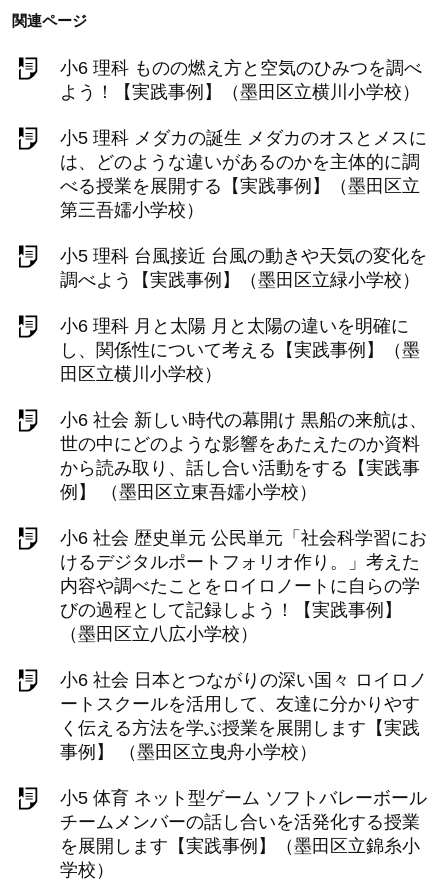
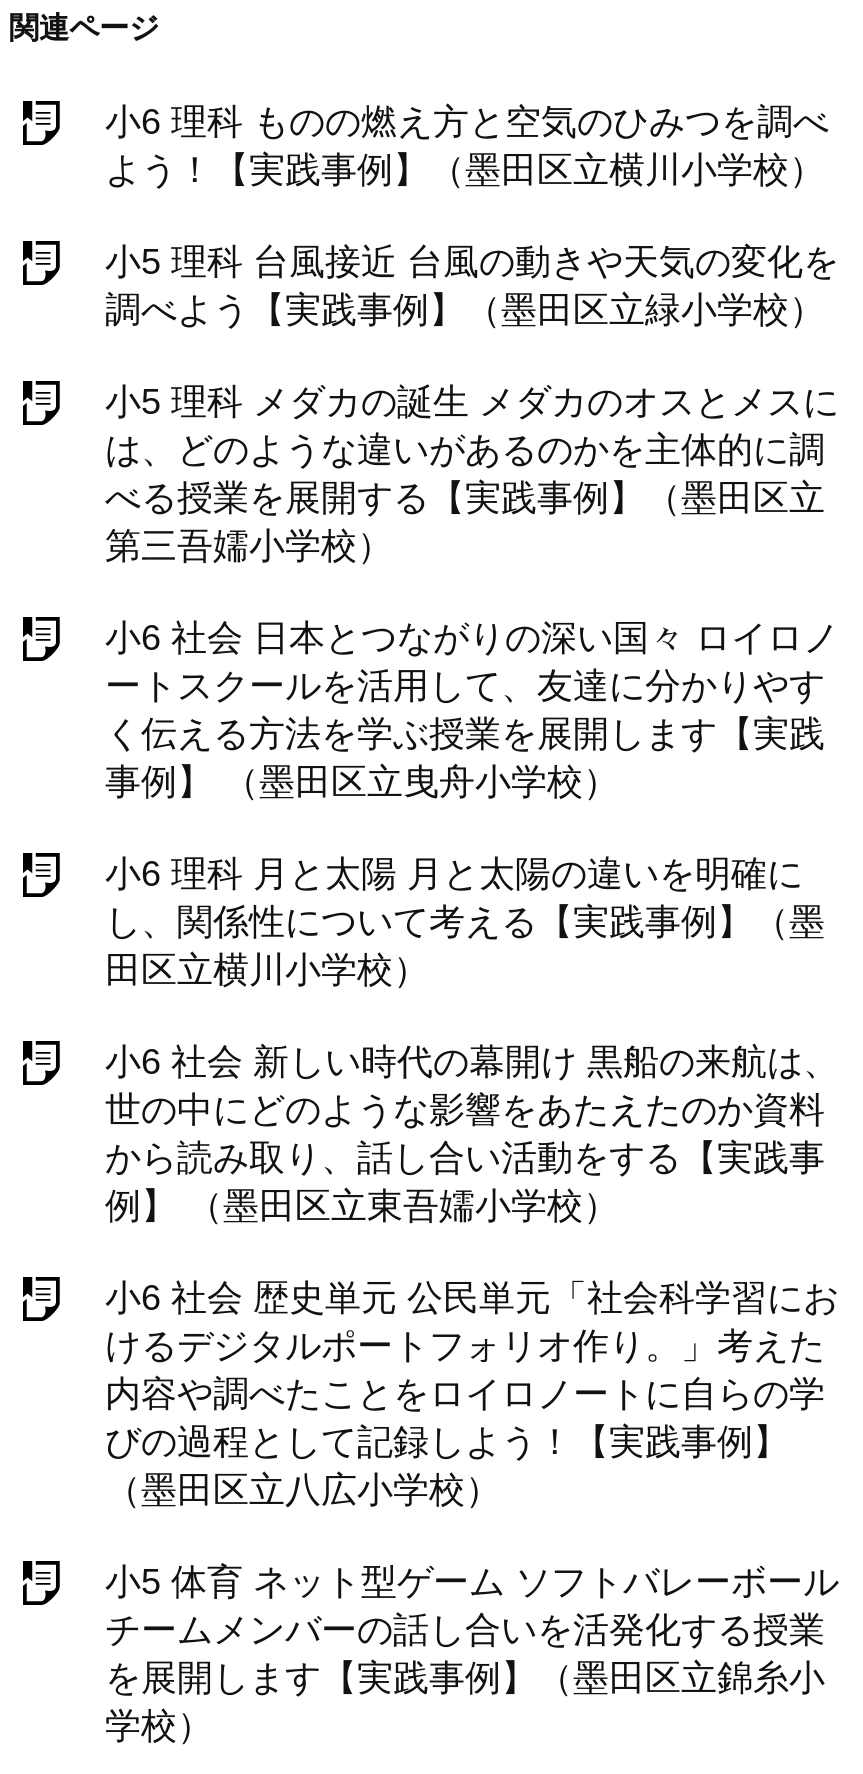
moved down: 小5 理科 メダカの誕生 メダカのオスとメスに | は、どのような違いがあるのかを主体的に調 | べる授業を展開する【実践事例】（墨田区立 | 第三吾嬬小学校）

moved up: 小5 理科 台風接近 台風の動きや天気の変化を | 調べよう【実践事例】（墨田区立緑小学校）

moved down: 小6 理科 月と太陽 月と太陽の違いを明確に | し、関係性について考える【実践事例】（墨 | 田区立横川小学校） | ... | びの過程として記録しよう！【実践事例】 | （墨田区立八広小学校）

moved up: 小6 社会 日本とつながりの深い国々 ロイロノ | ートスクールを活用して、友達に分かりやす | く伝える方法を学ぶ授業を展開します【実践 | 事例】 （墨田区立曳舟小学校）
